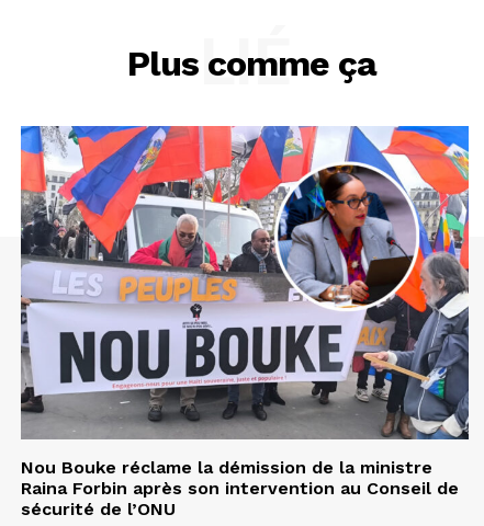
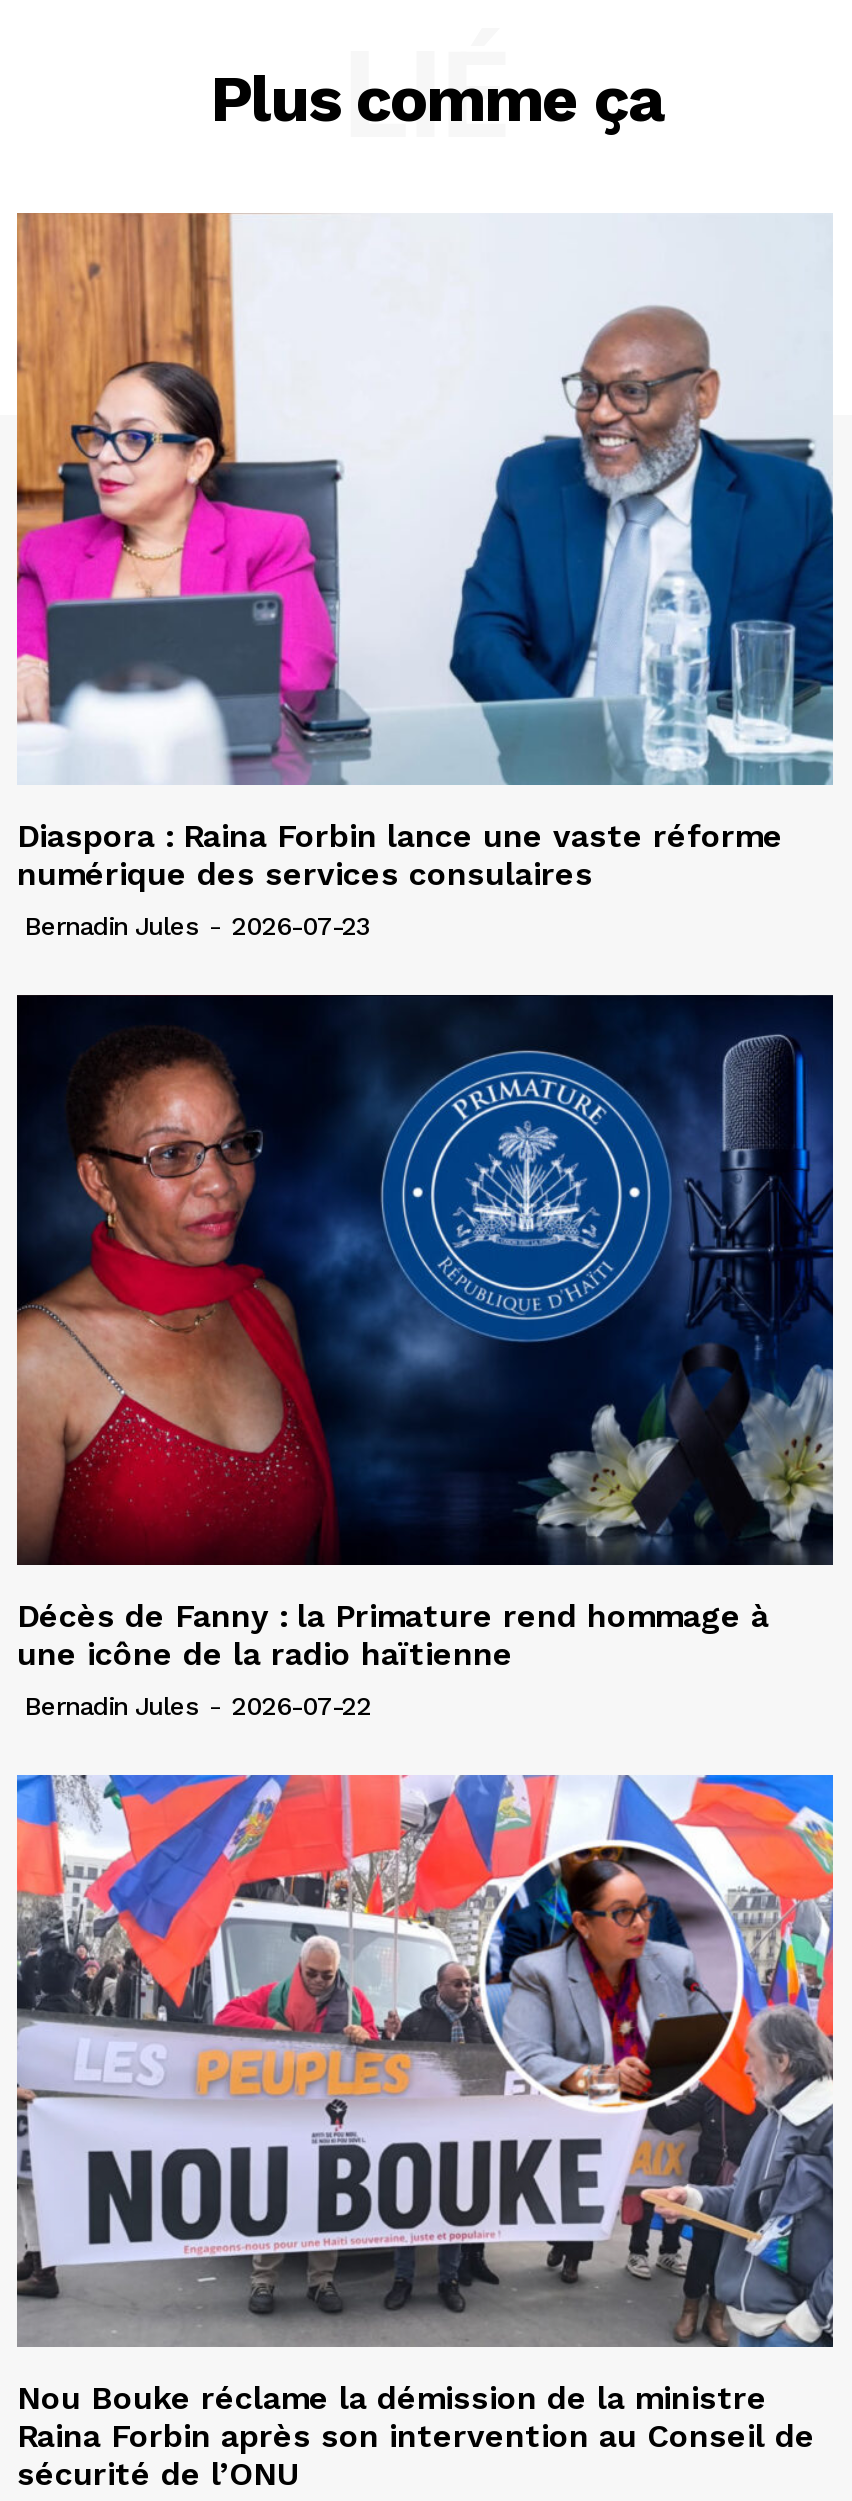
+ [image]
+ Diaspora : Raina Forbin lance une vaste réforme
+ numérique des services consulaires
+ Bernadin Jules - 2026-07-23

+ [image]
+ Décès de Fanny : la Primature rend hommage à
+ une icône de la radio haïtienne
+ Bernadin Jules - 2026-07-22
